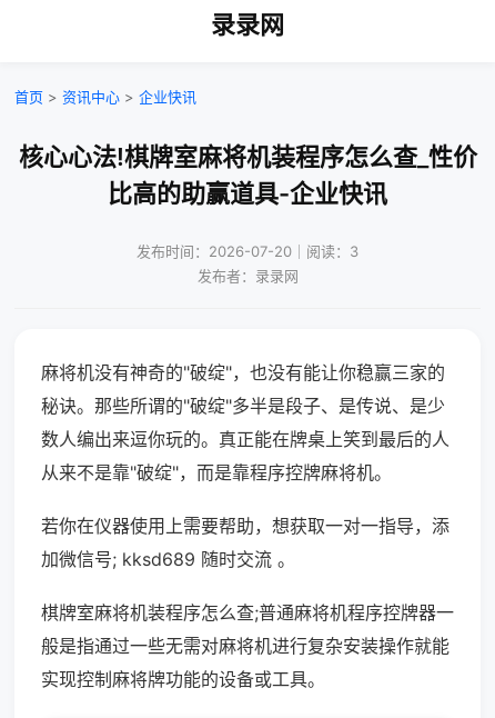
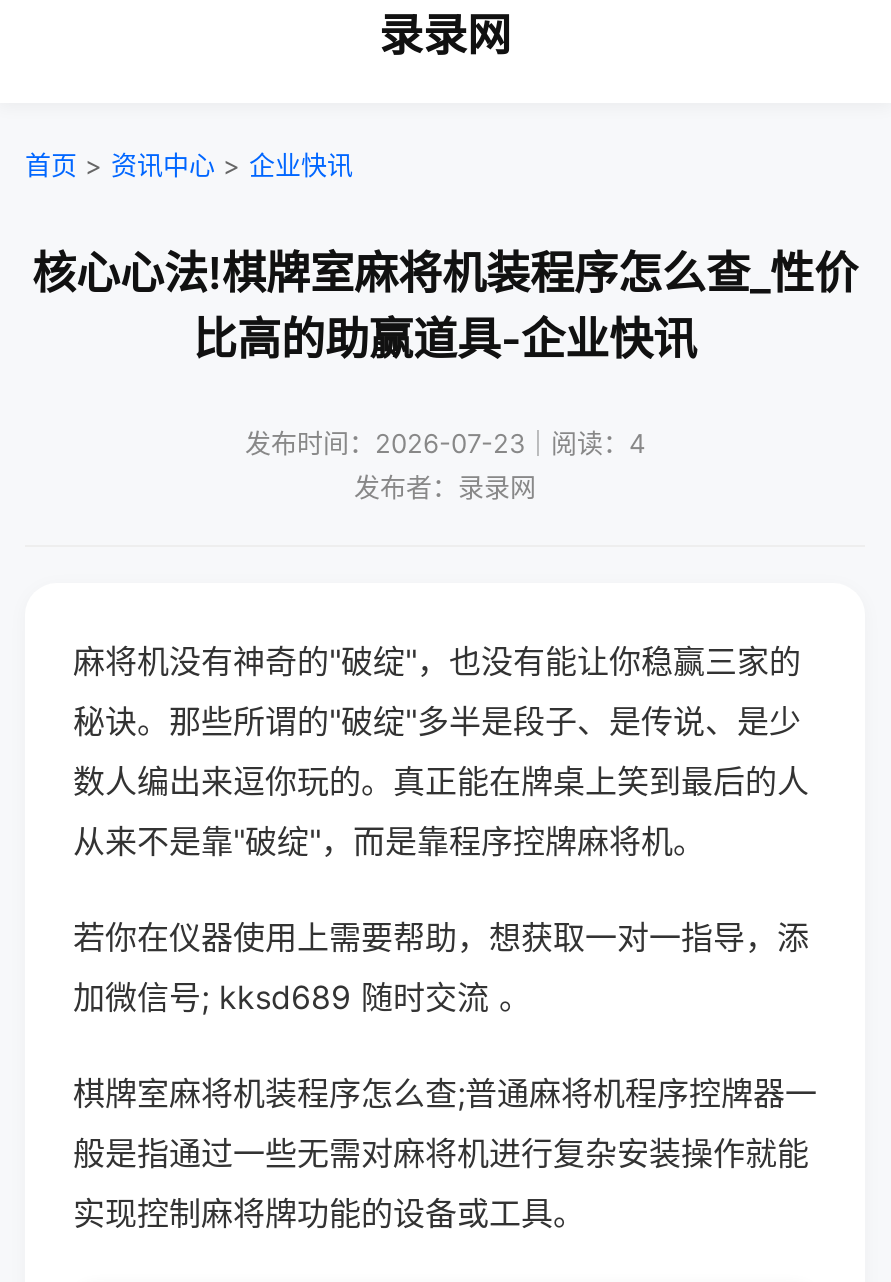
- 发布时间：2026-07-20｜阅读：3
+ 发布时间：2026-07-23｜阅读：4
